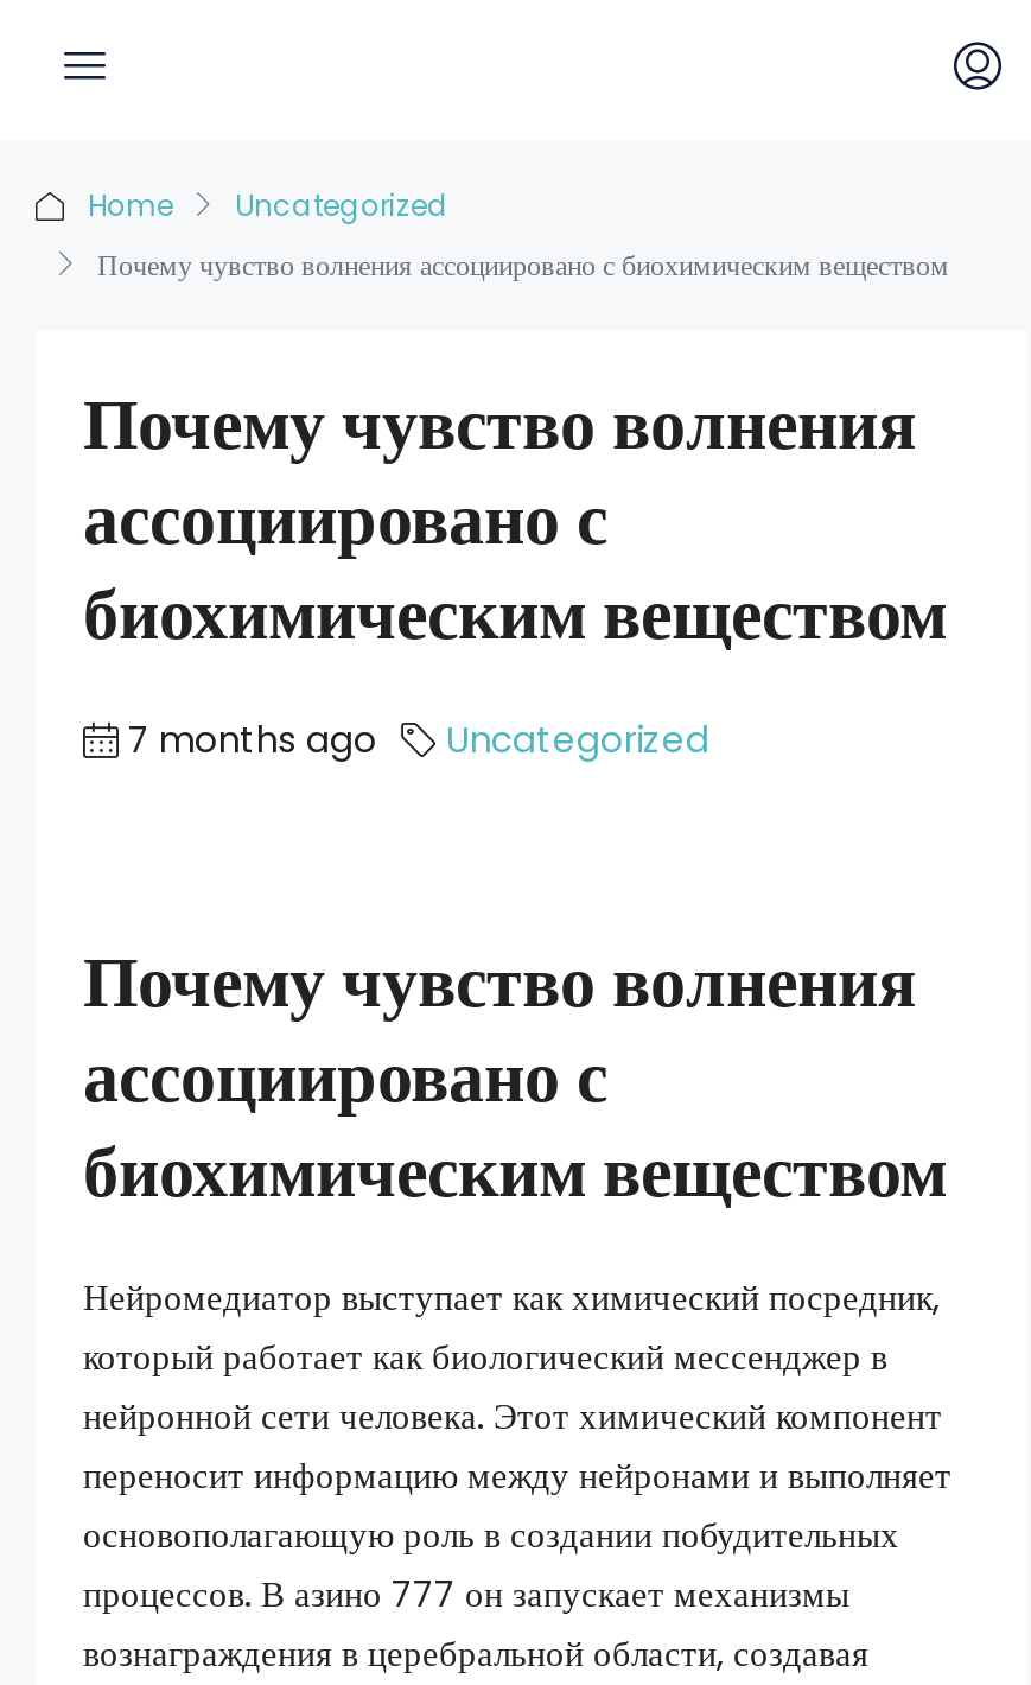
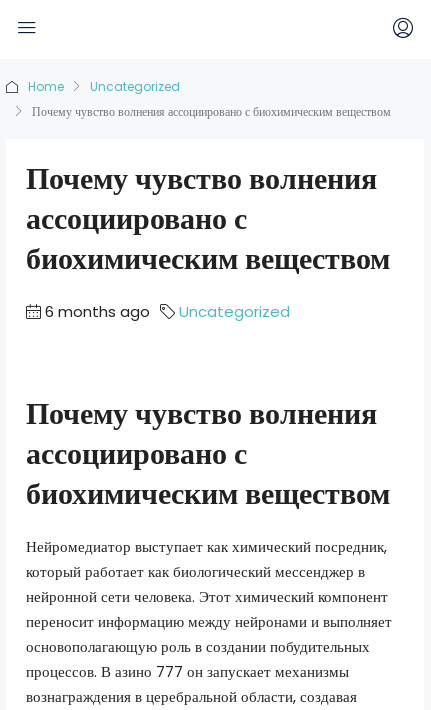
- 7 months ago Uncategorized
+ 6 months ago Uncategorized
